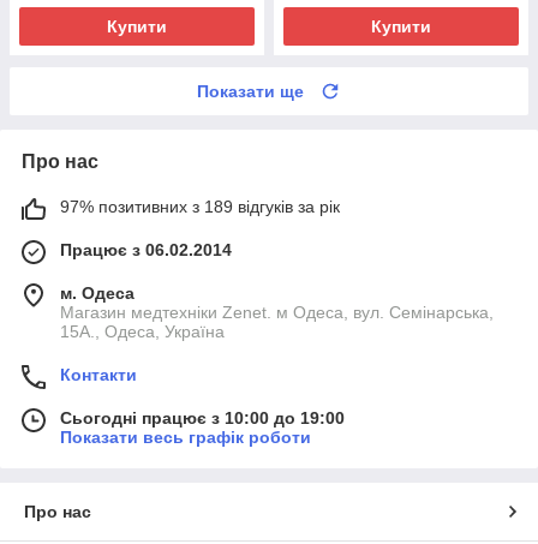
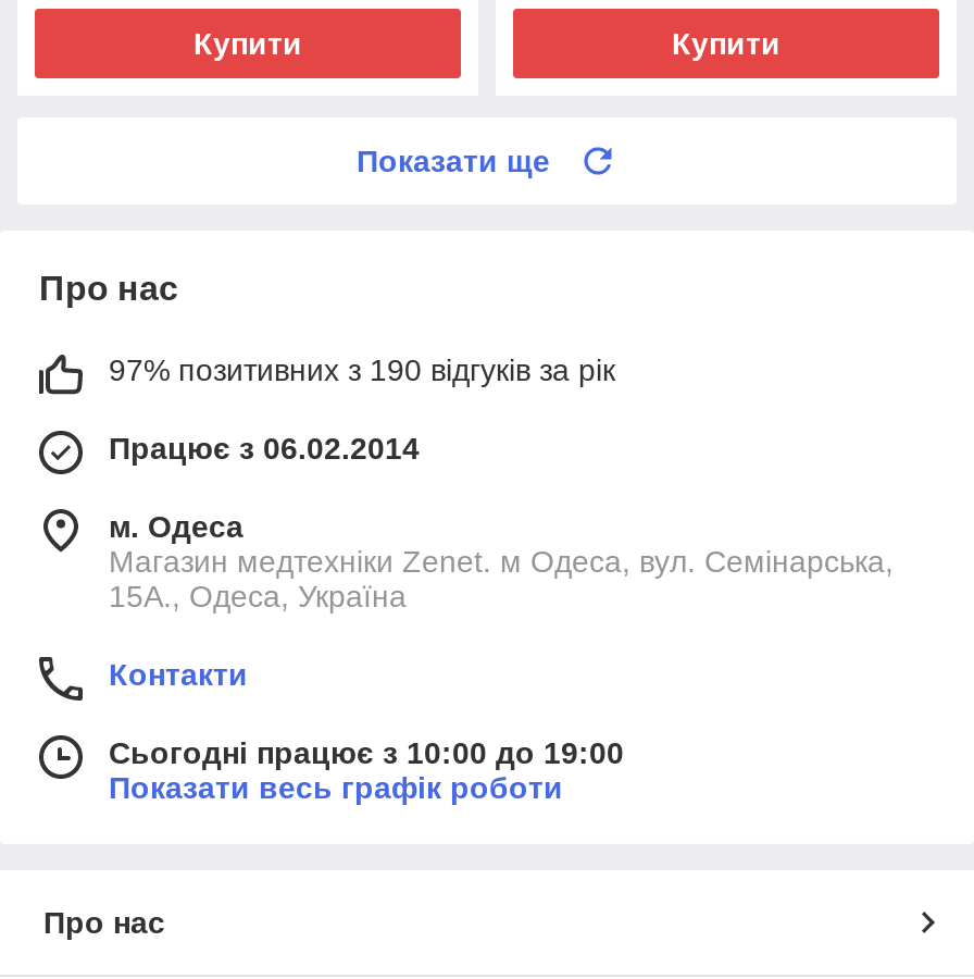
- 97% позитивних з 189 відгуків за рік
+ 97% позитивних з 190 відгуків за рік
